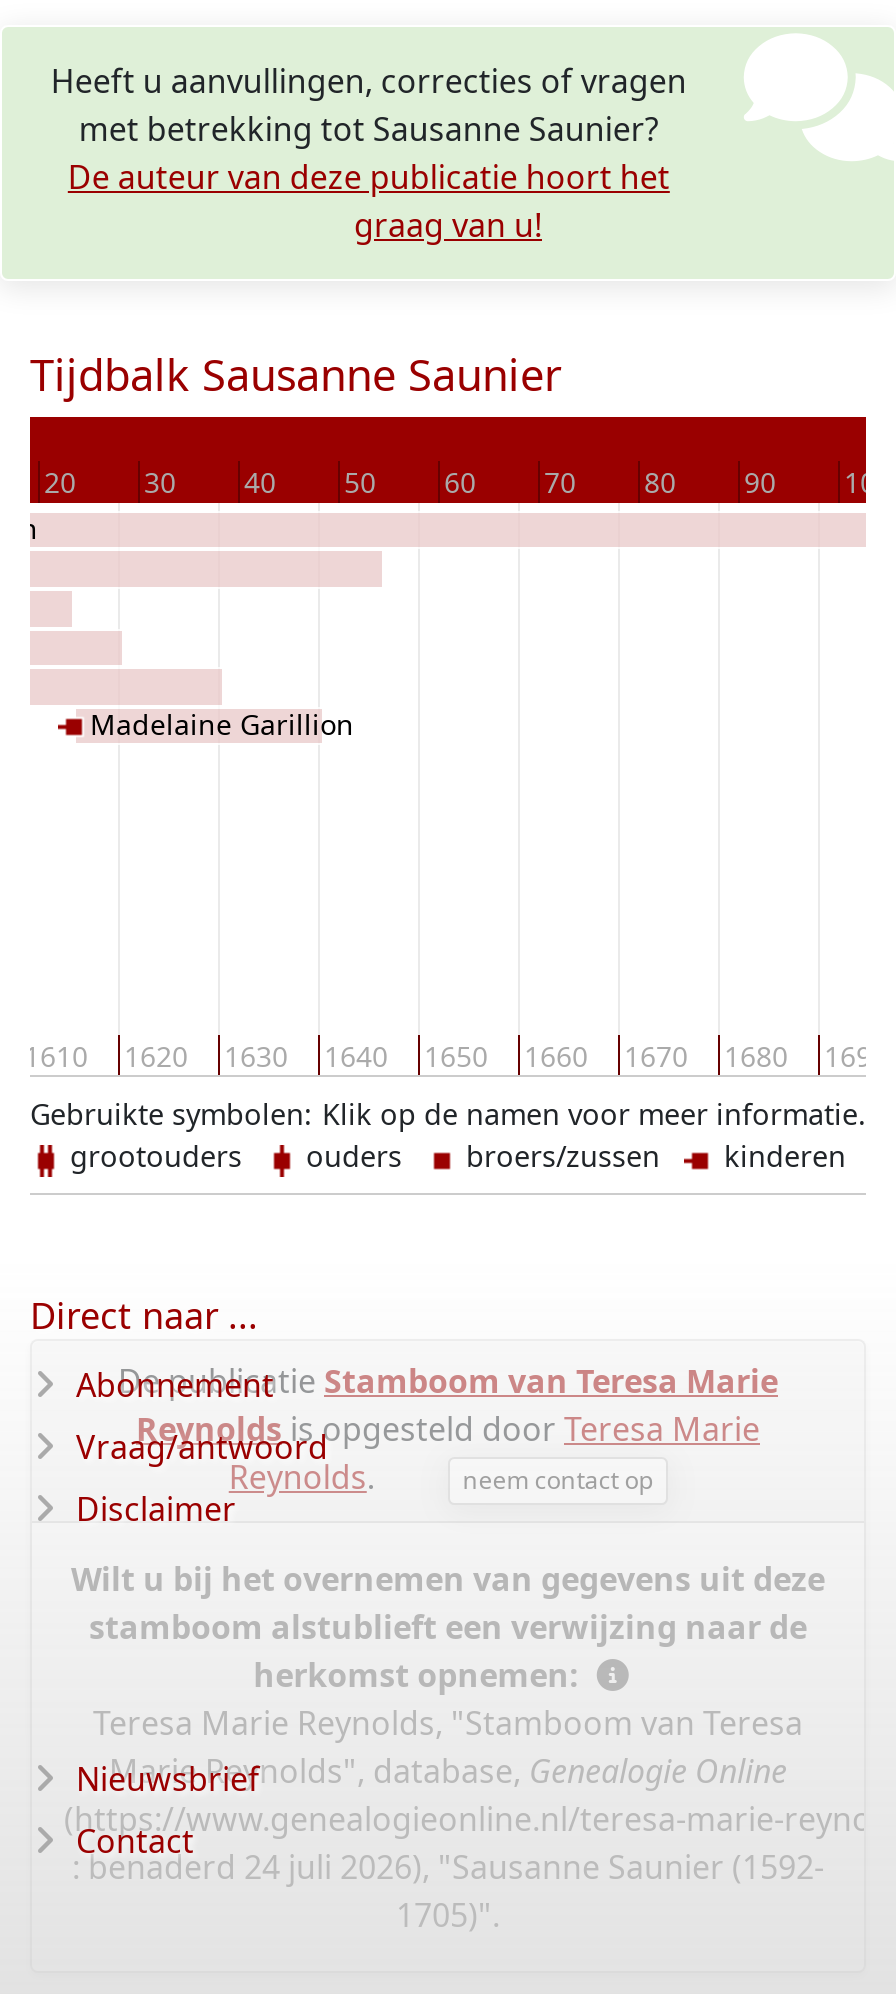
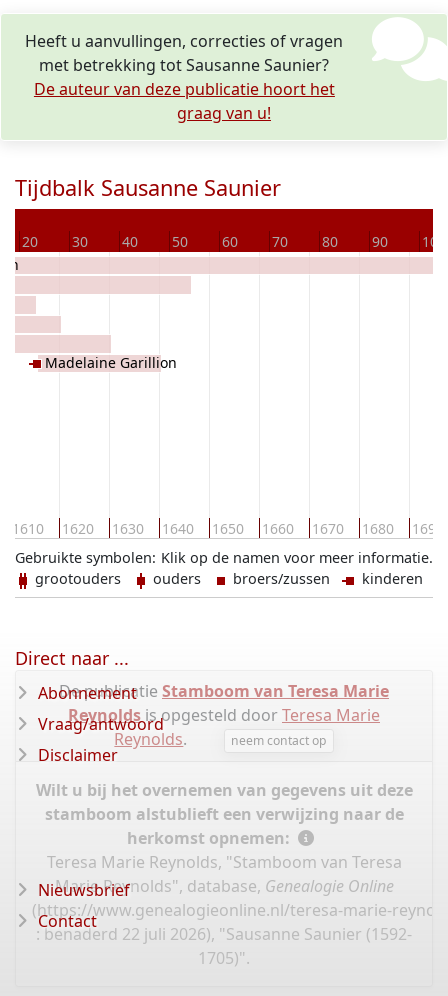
- : benaderd 24 juli 2026), "Sausanne Saunier (1592-
+ : benaderd 22 juli 2026), "Sausanne Saunier (1592-
